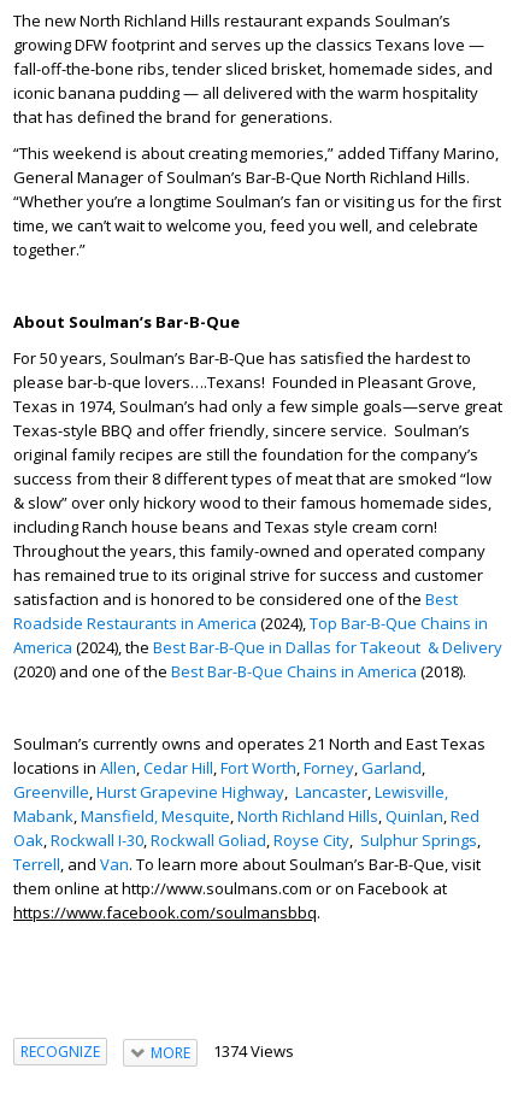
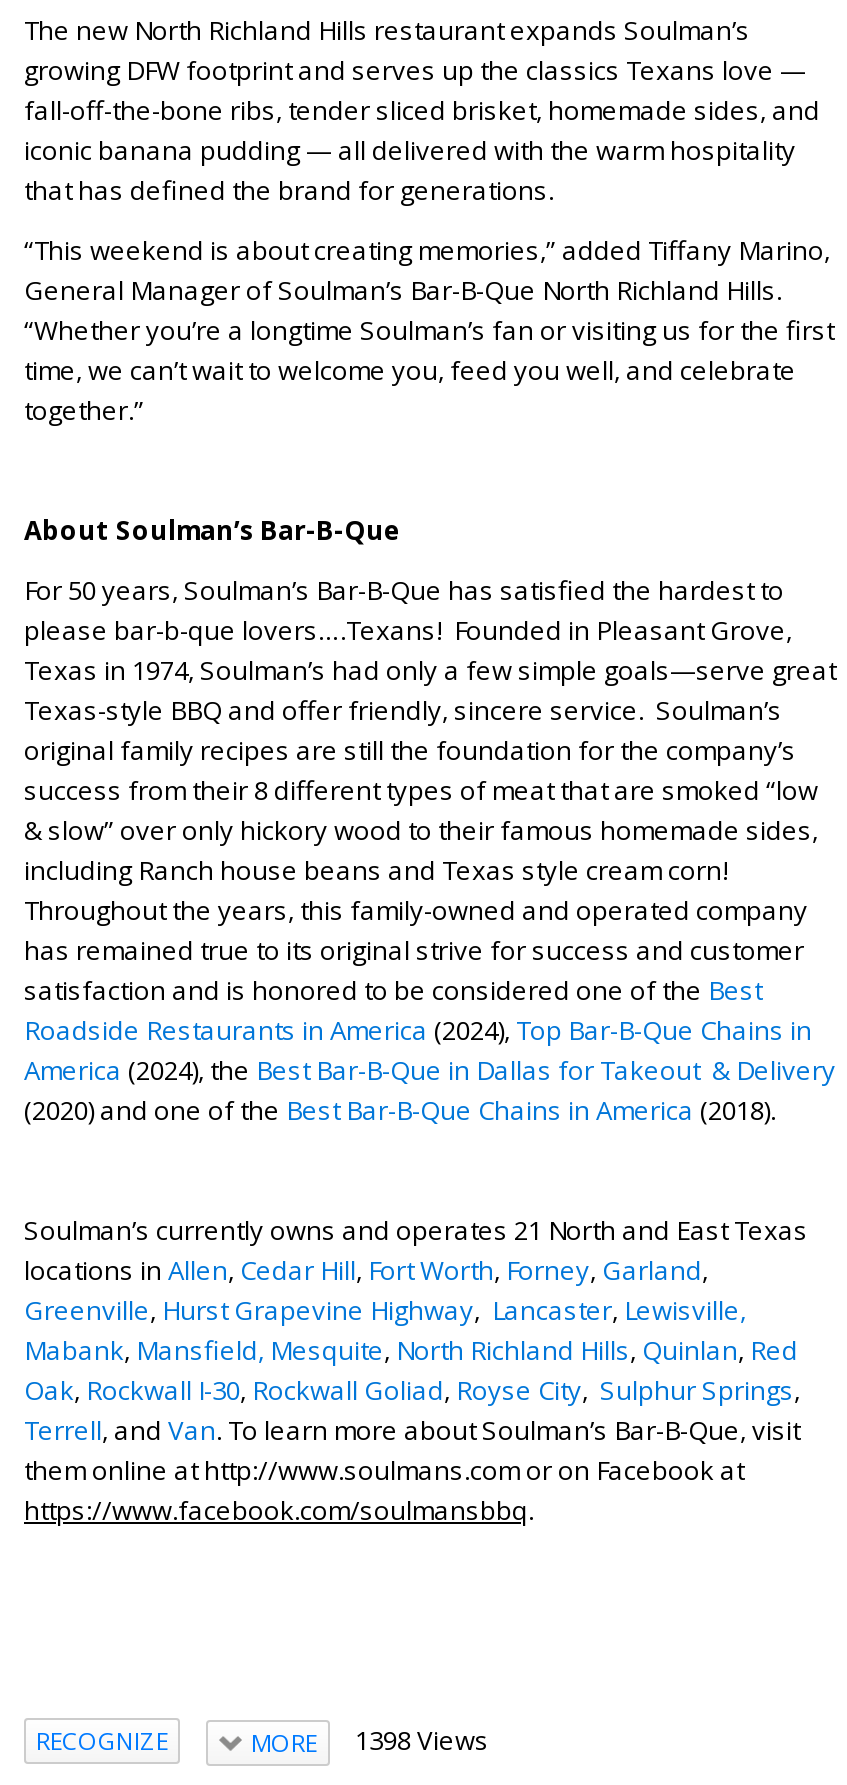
- MORE 1374 Views
+ MORE 1398 Views
